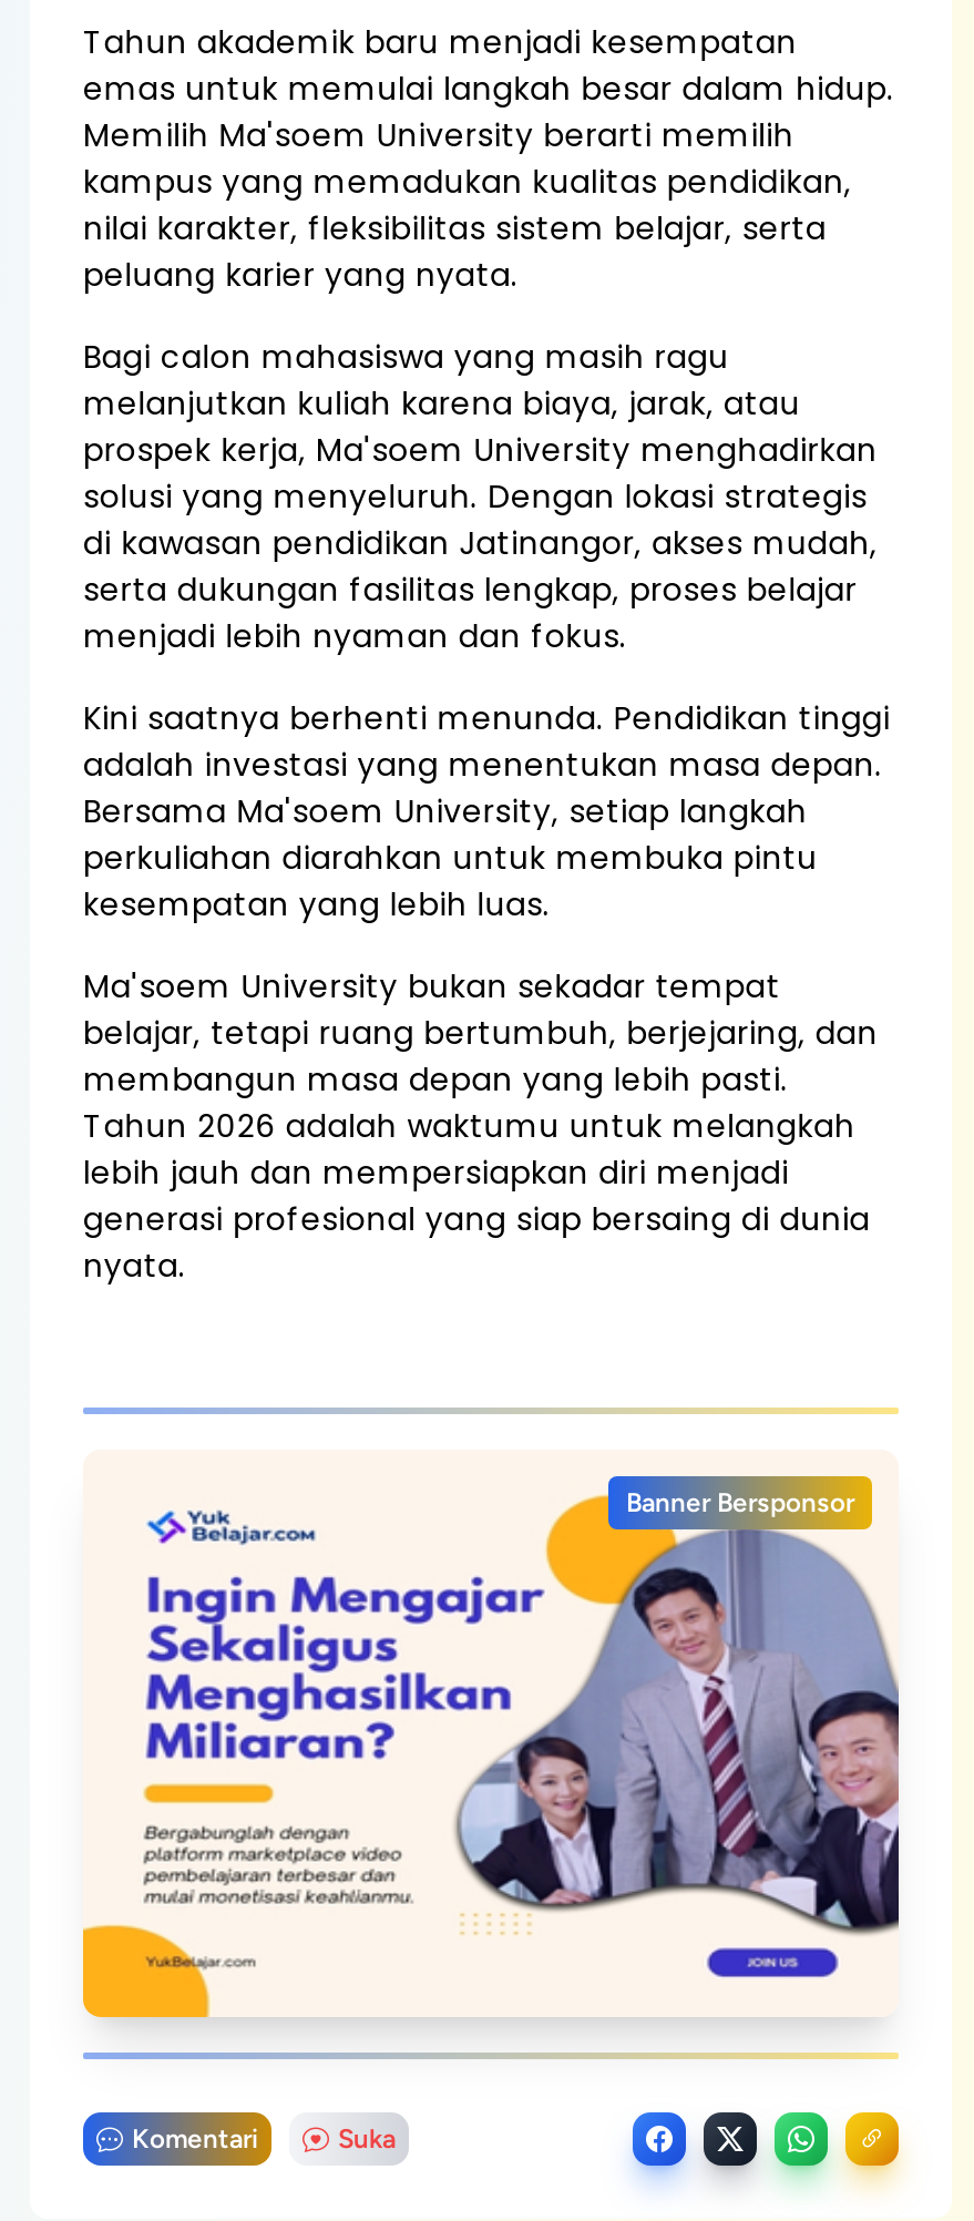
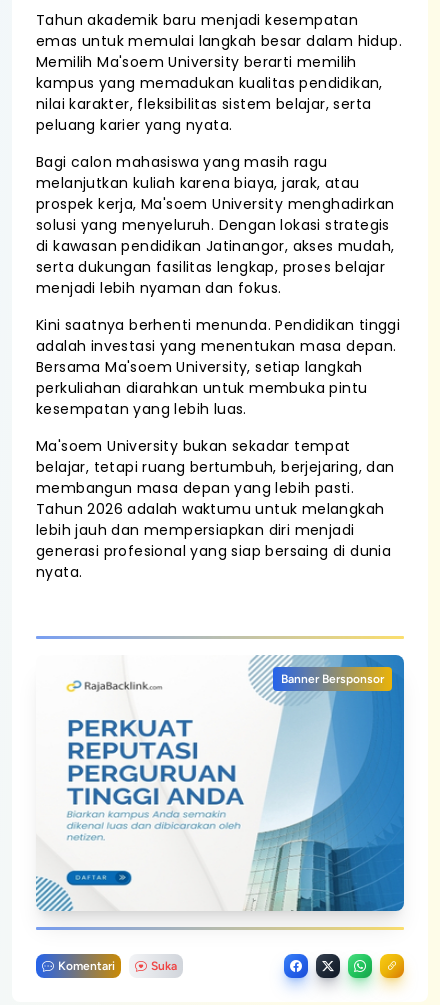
- [image]
+ [image]
